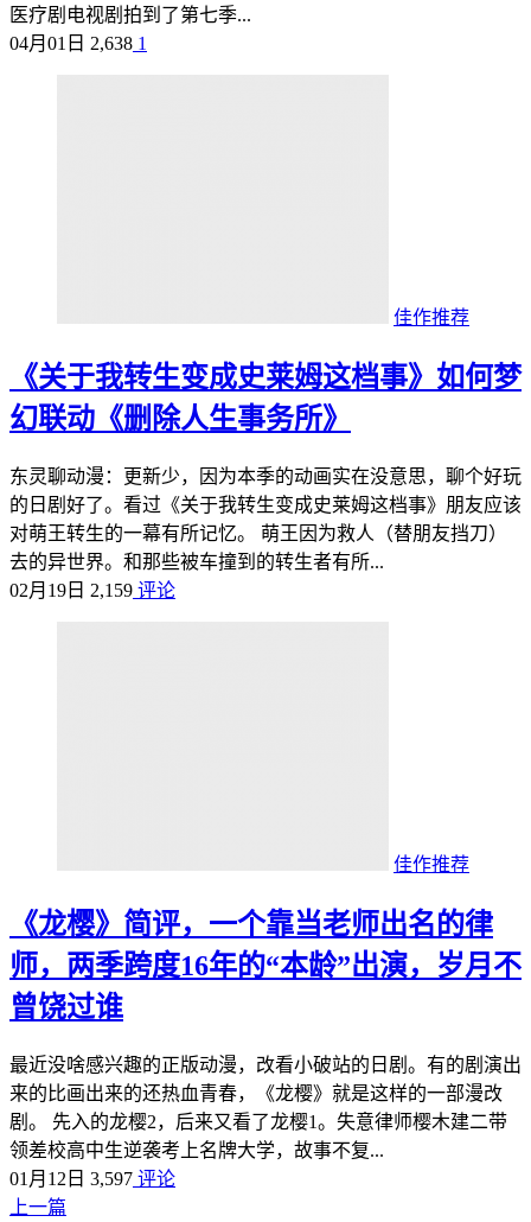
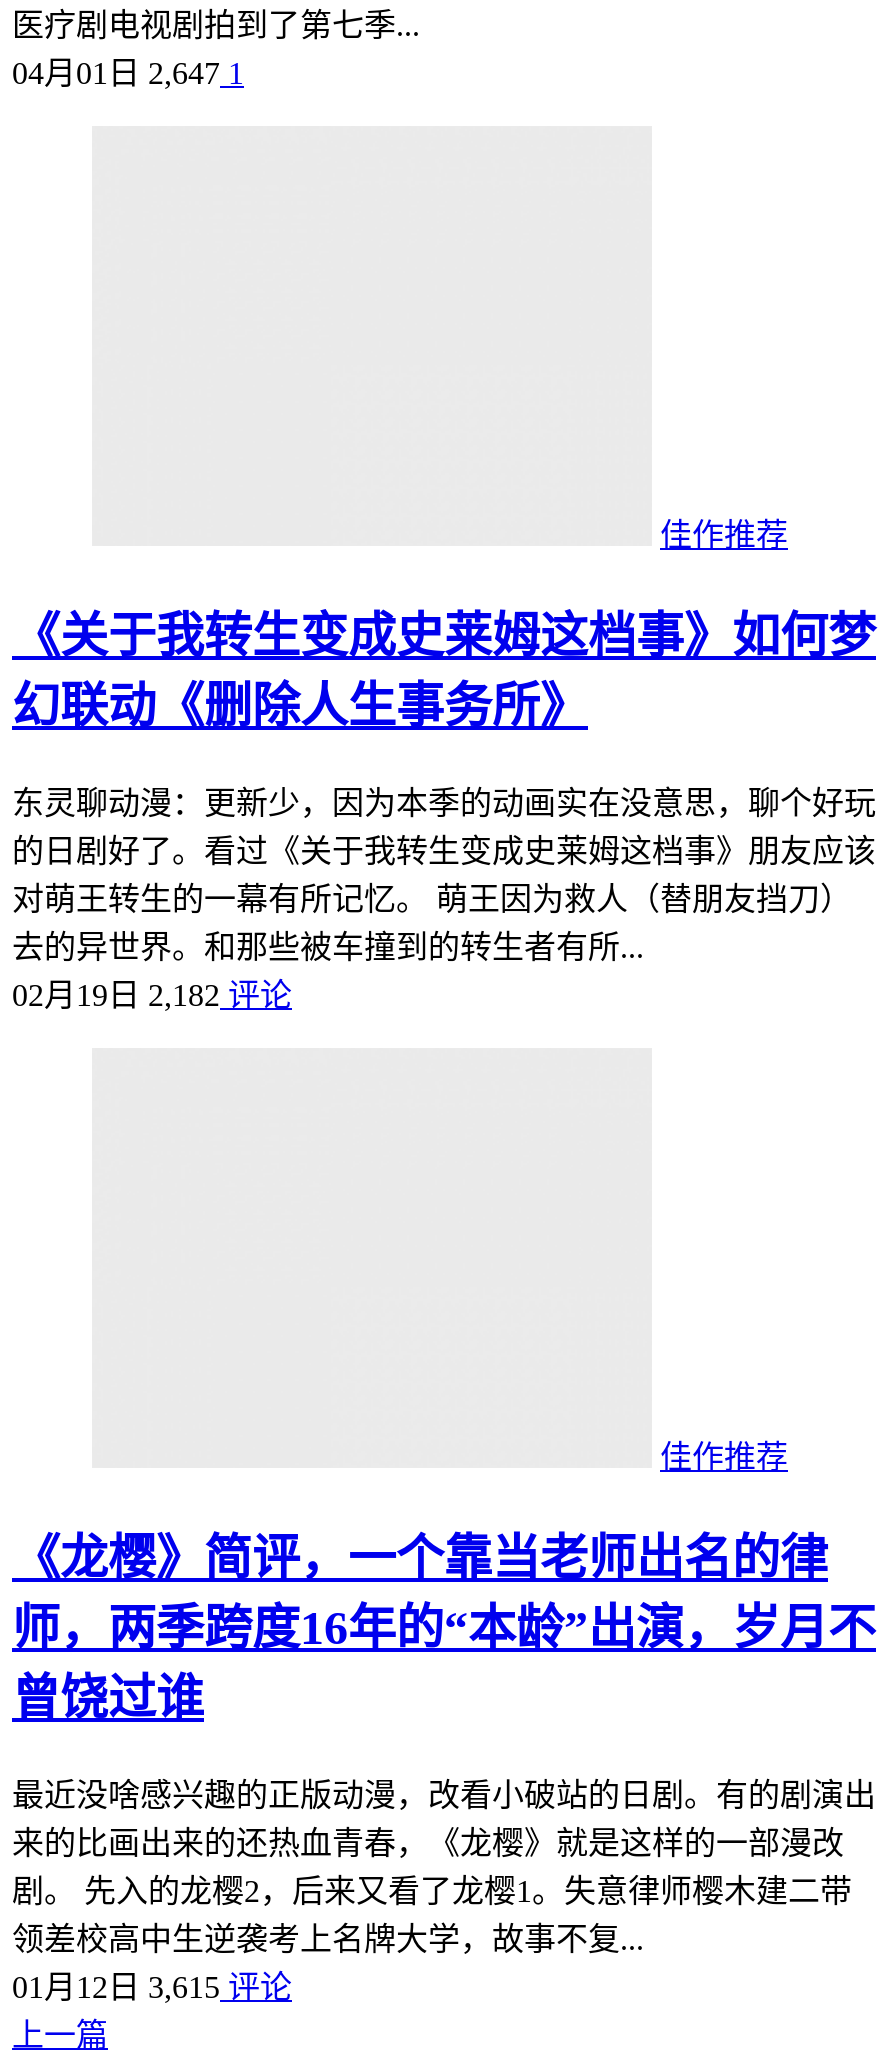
- 04月01日2,638 1
+ 04月01日2,647 1

- 02月19日2,159评论
+ 02月19日2,182评论

- 01月12日3,597评论
+ 01月12日3,615评论
